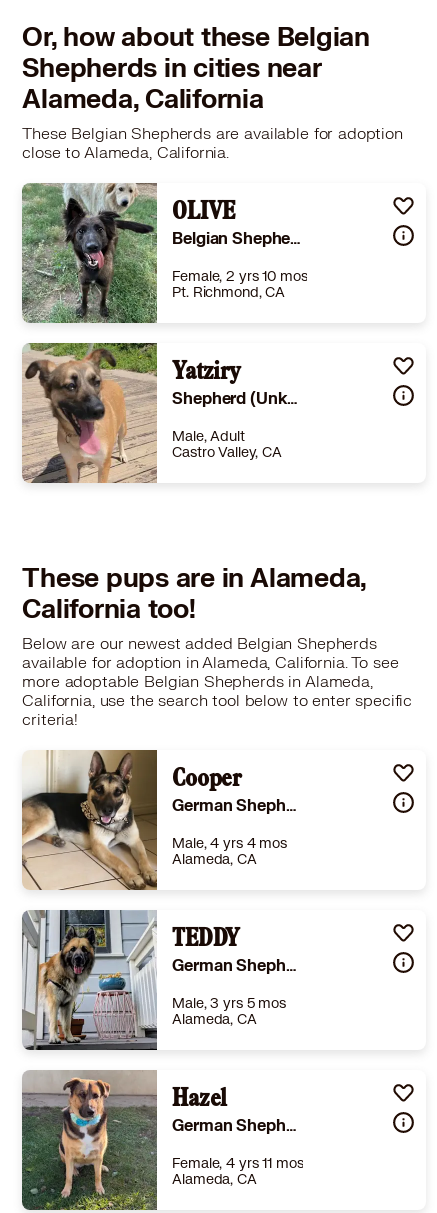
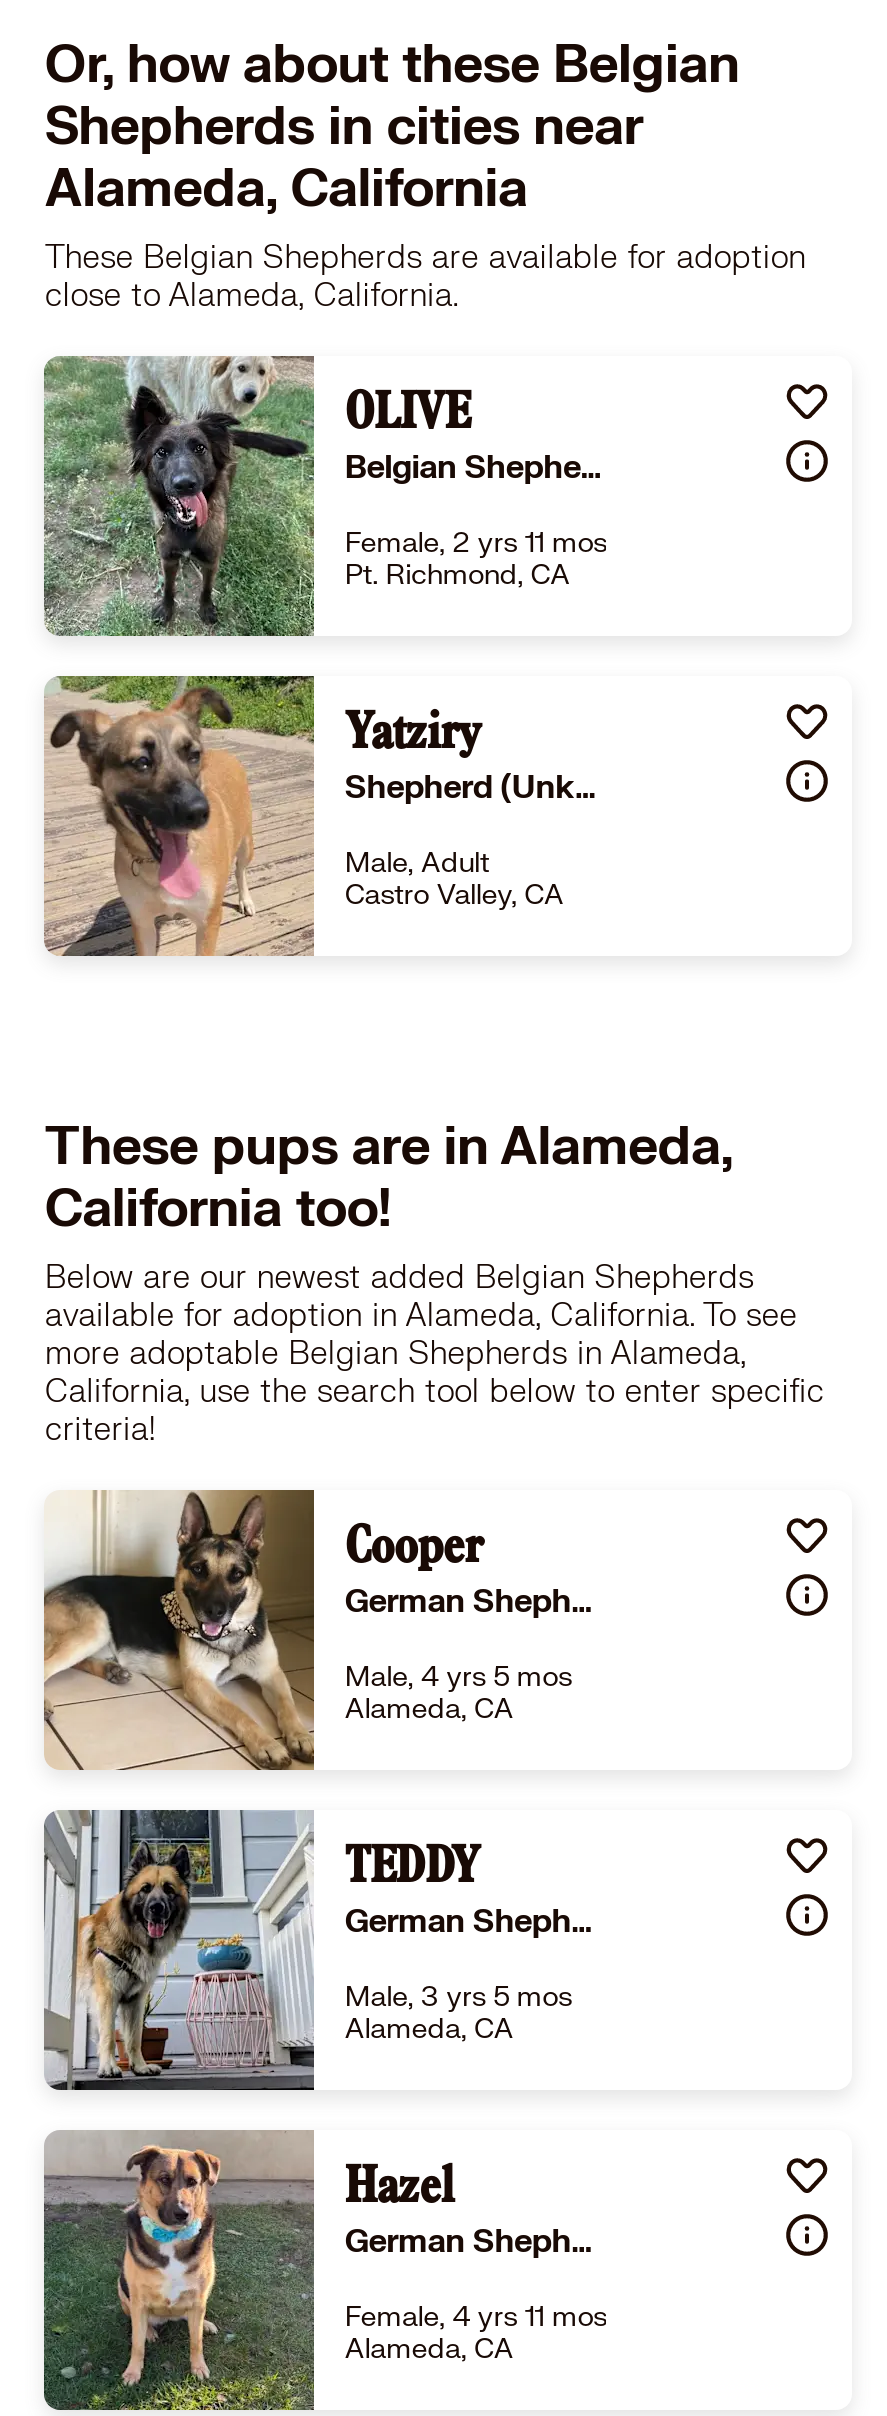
- Female, 2 yrs 10 mos
+ Female, 2 yrs 11 mos

- Male, 4 yrs 4 mos
+ Male, 4 yrs 5 mos
